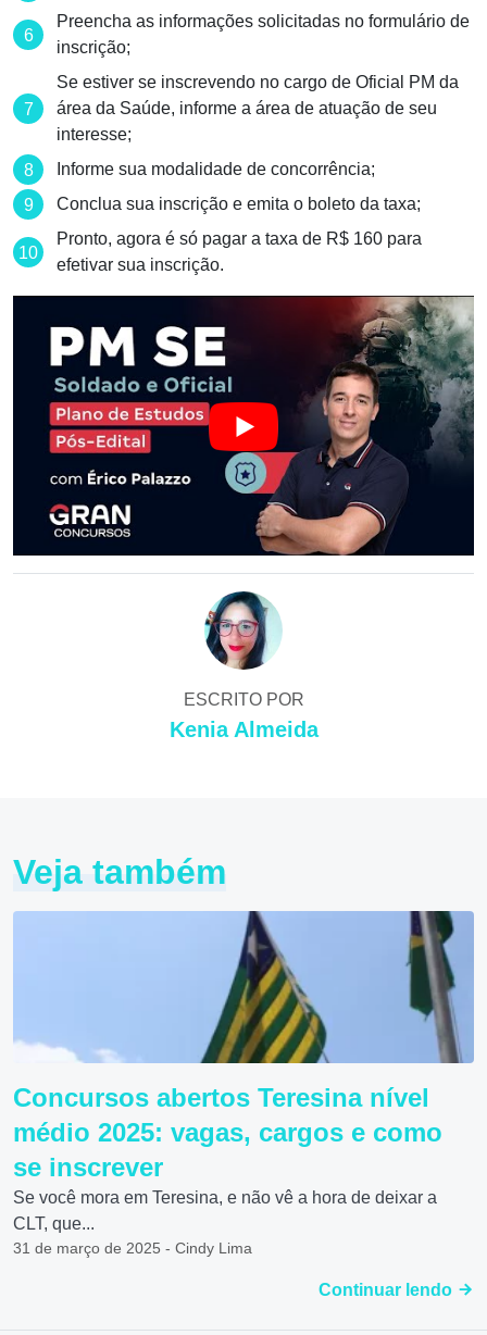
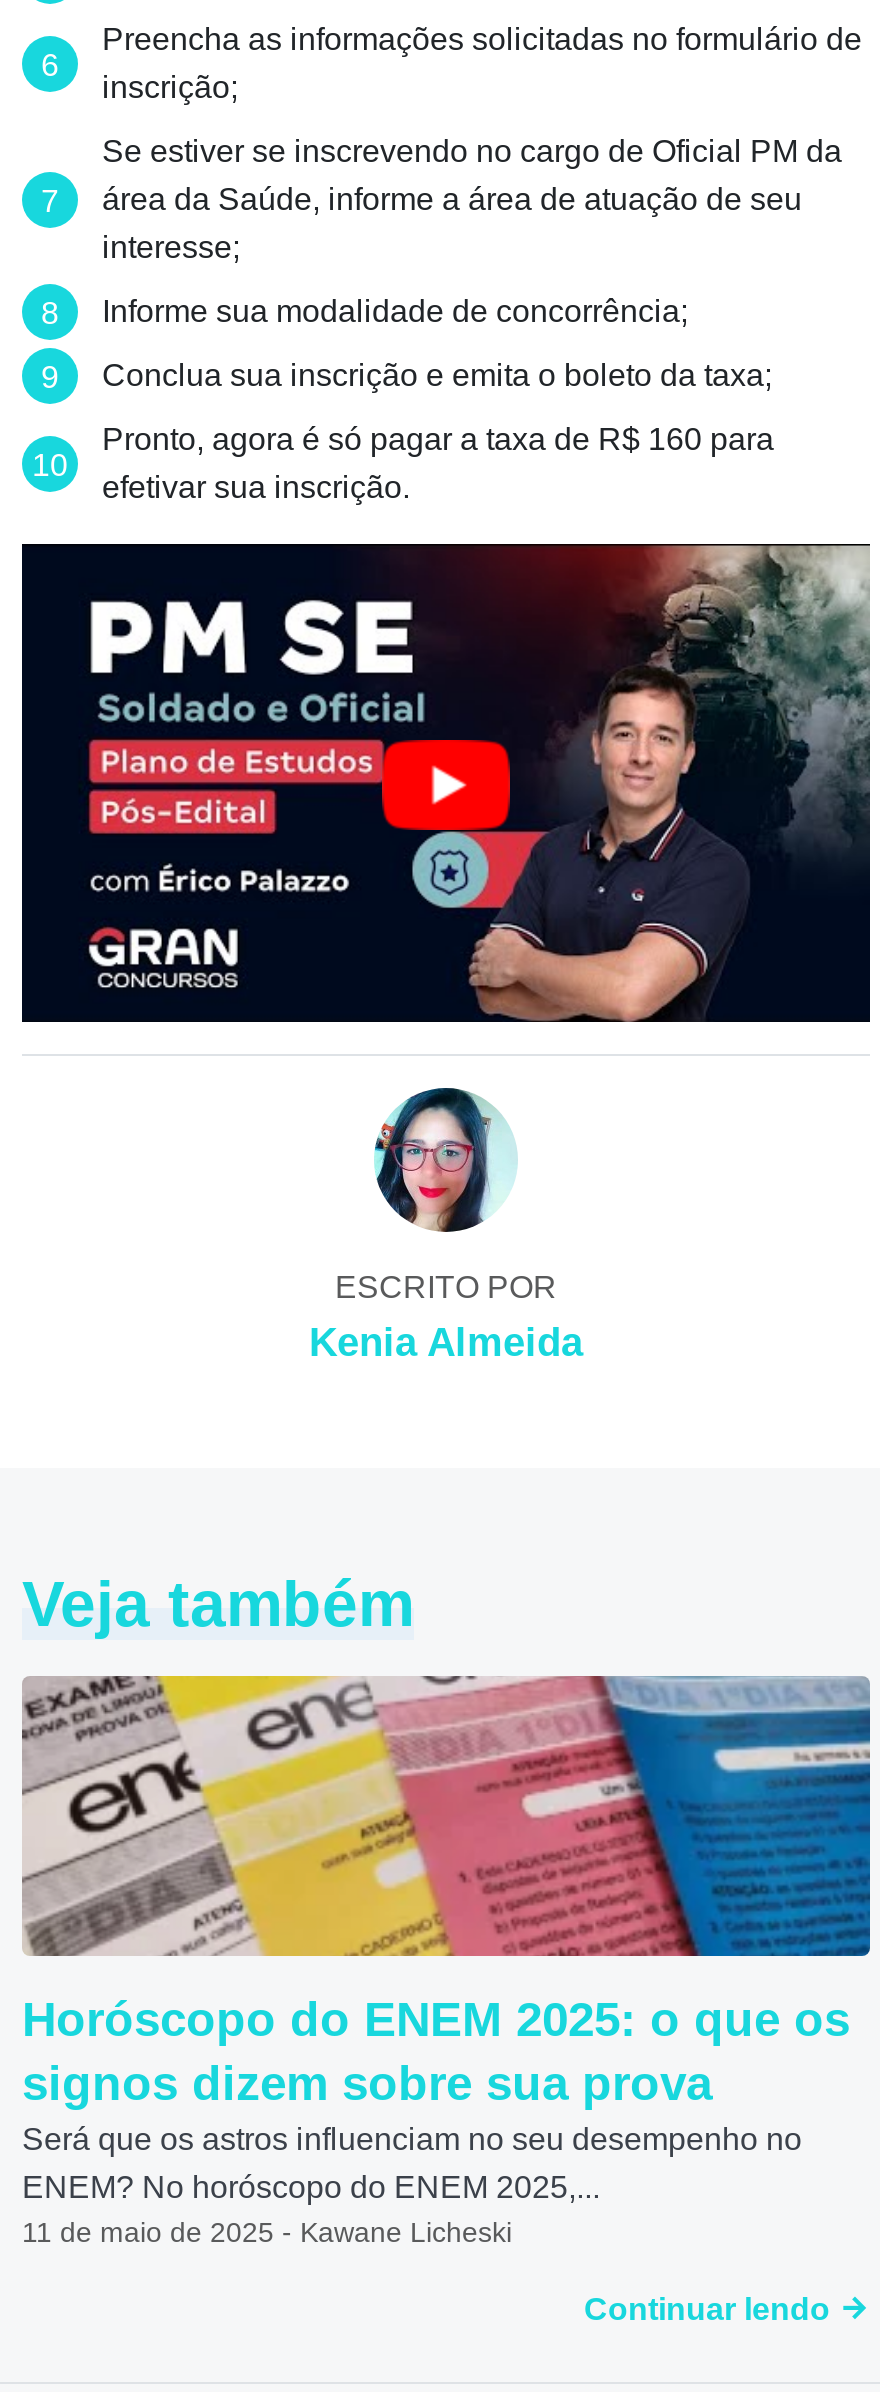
- [image]
- Concursos abertos Teresina nível
- médio 2025: vagas, cargos e como
- se inscrever
- Se você mora em Teresina, e não vê a hora de deixar a
- CLT, que...
- 31 de março de 2025 - Cindy Lima
+ [image]
+ Horóscopo do ENEM 2025: o que os
+ signos dizem sobre sua prova
+ Será que os astros influenciam no seu desempenho no
+ ENEM? No horóscopo do ENEM 2025,...
+ 11 de maio de 2025 - Kawane Licheski
